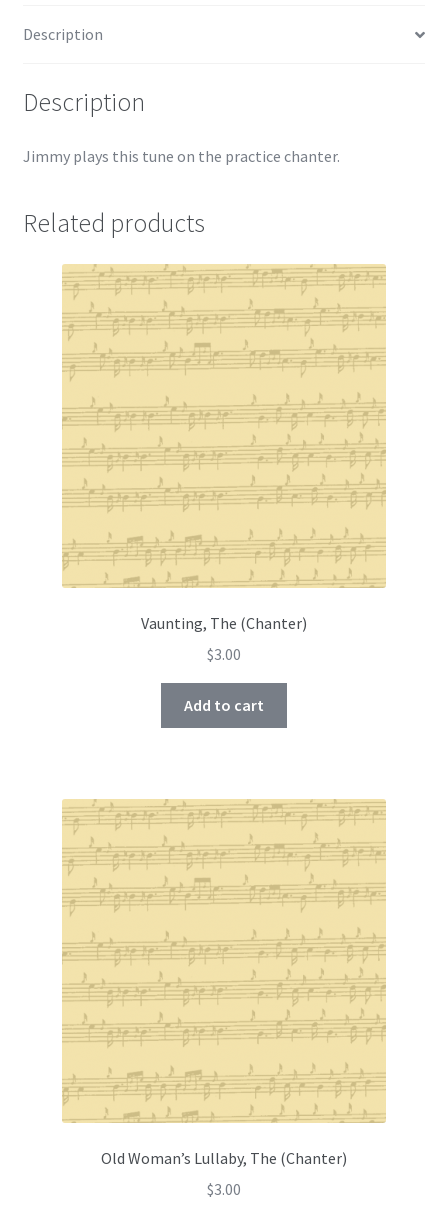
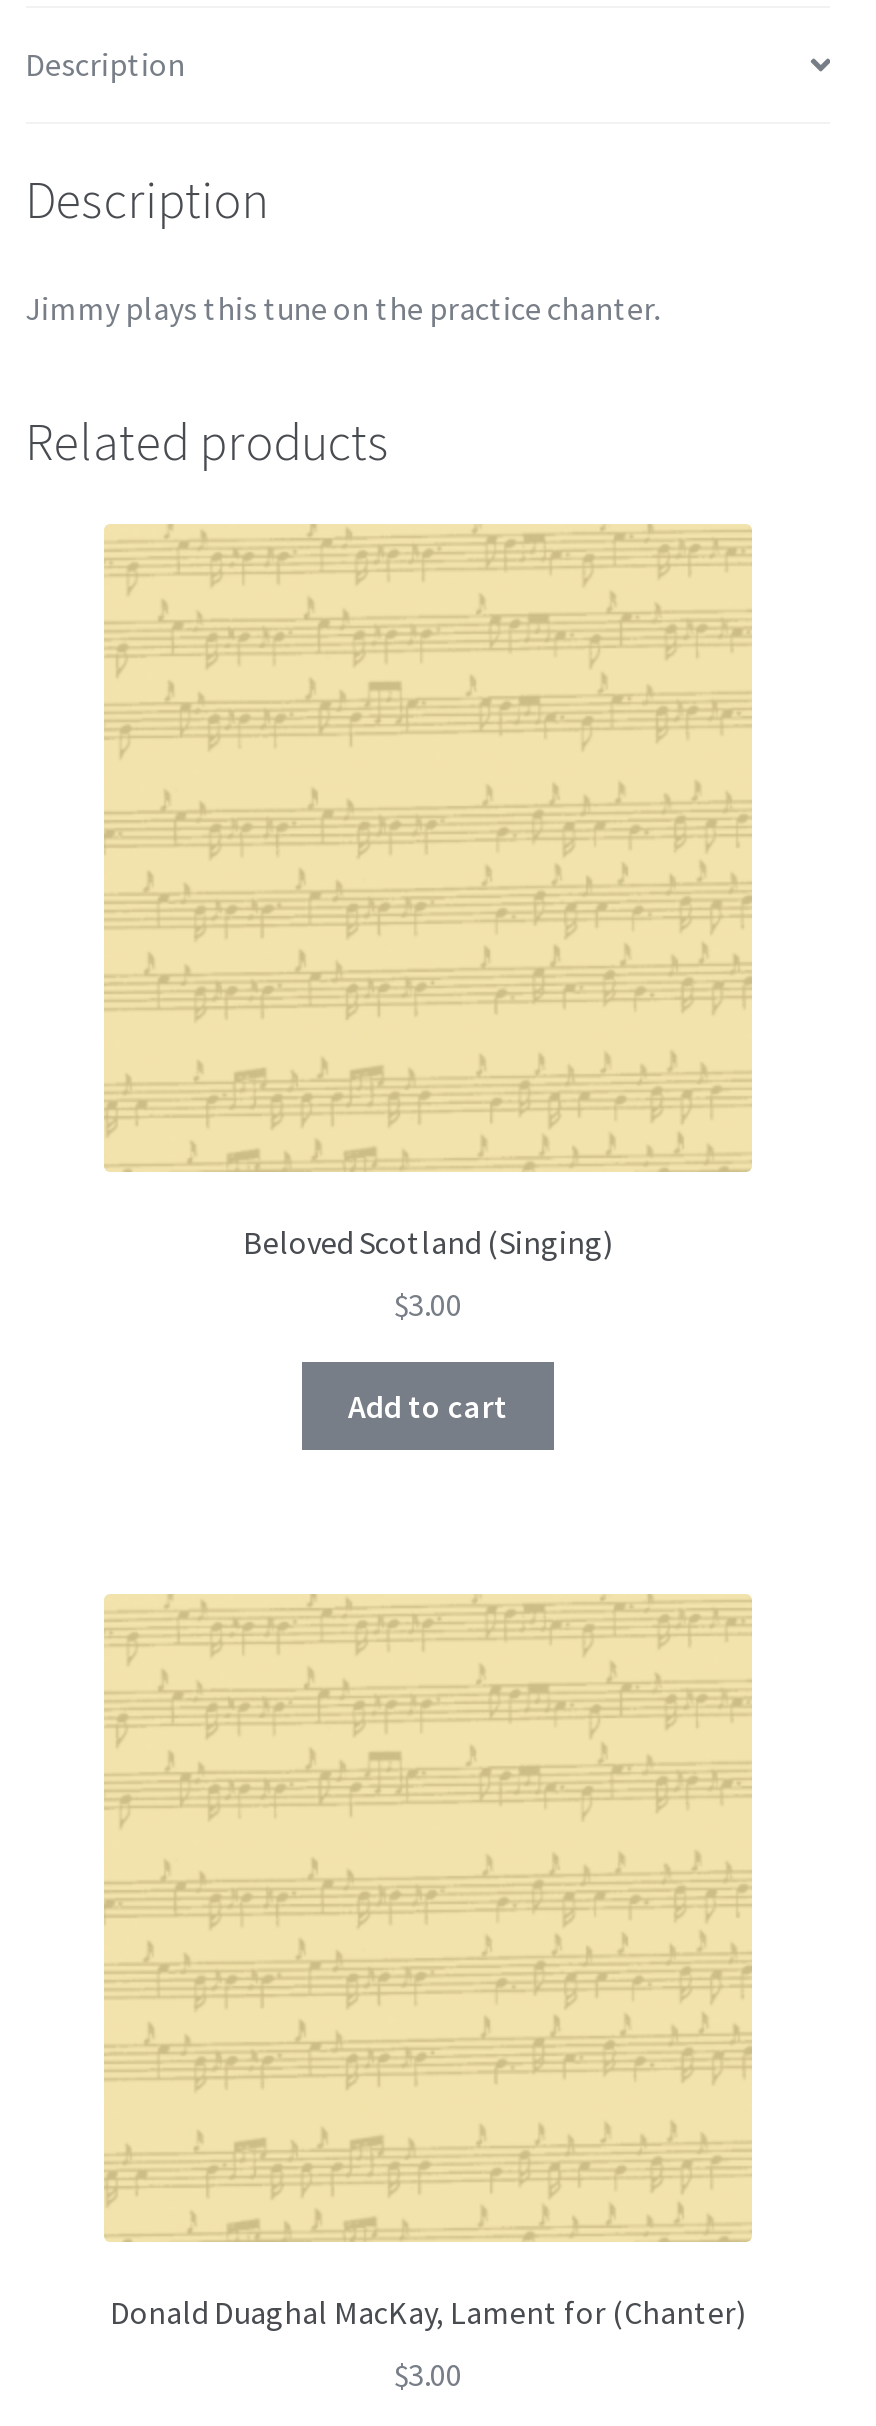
- Vaunting, The (Chanter)
+ Beloved Scotland (Singing)

- Old Woman’s Lullaby, The (Chanter)
+ Donald Duaghal MacKay, Lament for (Chanter)
